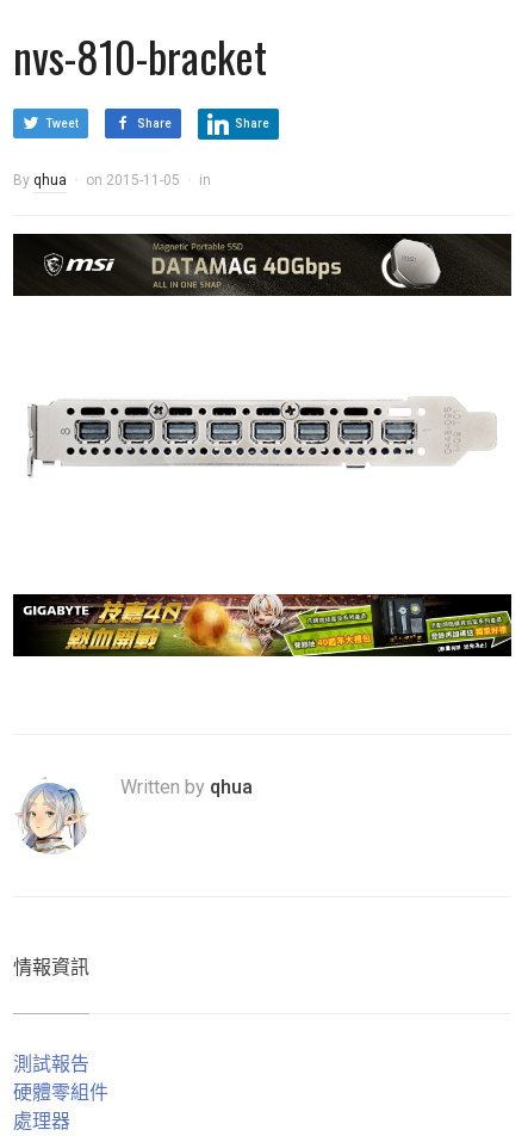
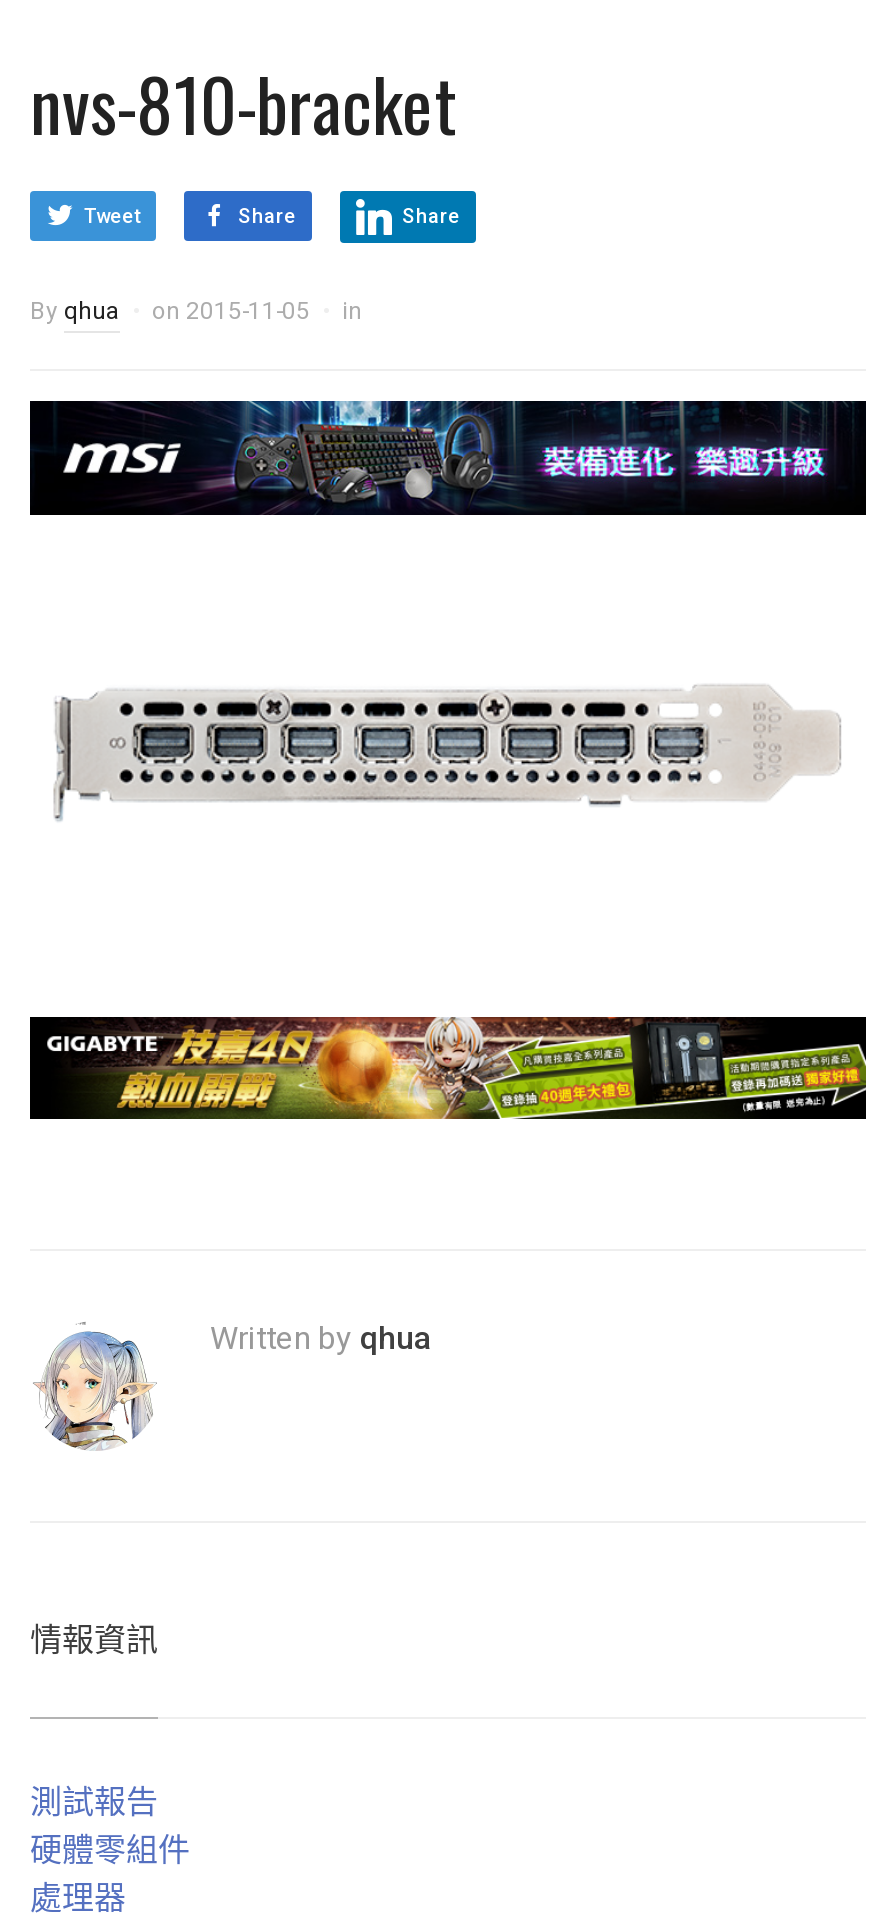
- [image]
+ [image]
